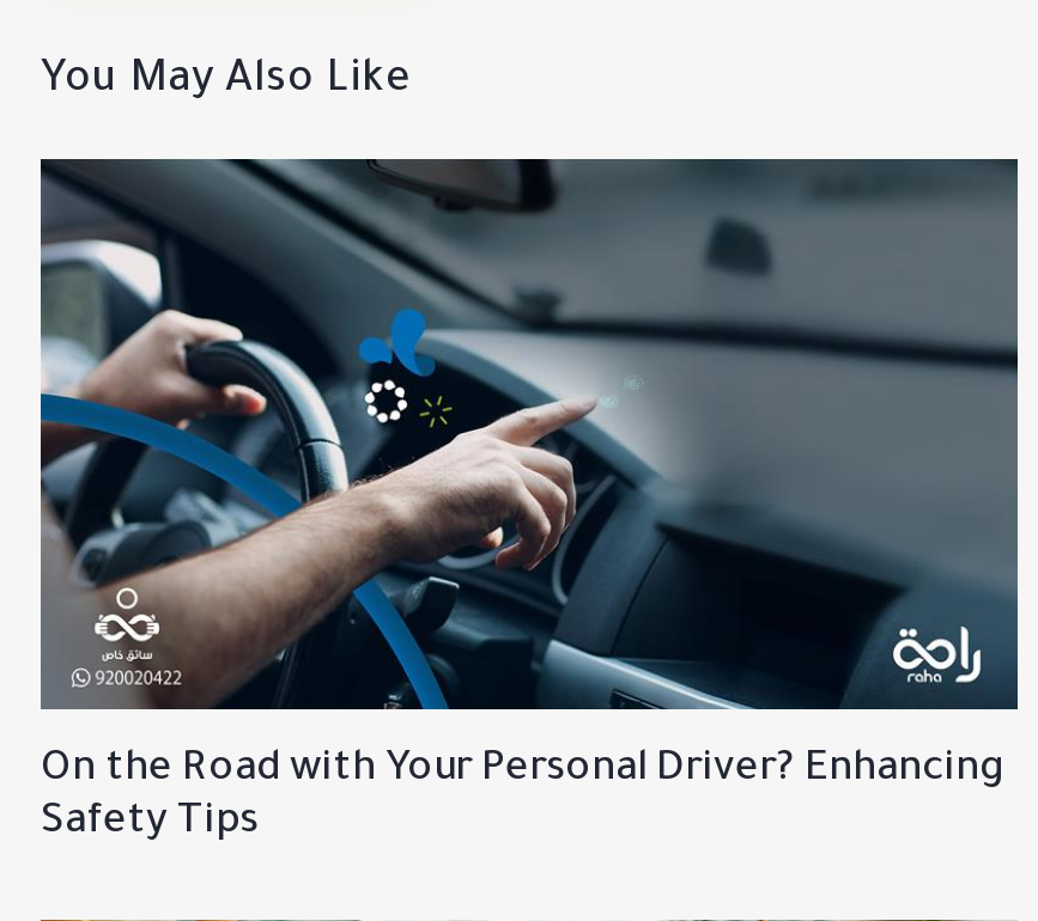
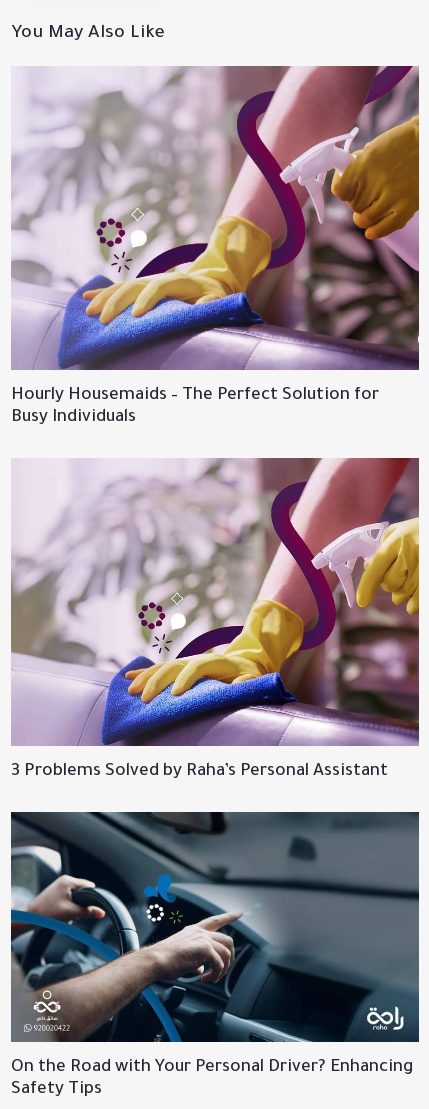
+ [image]
+ Hourly Housemaids – The Perfect Solution for
+ Busy Individuals

+ [image]
+ 3 Problems Solved by Raha’s Personal Assistant
